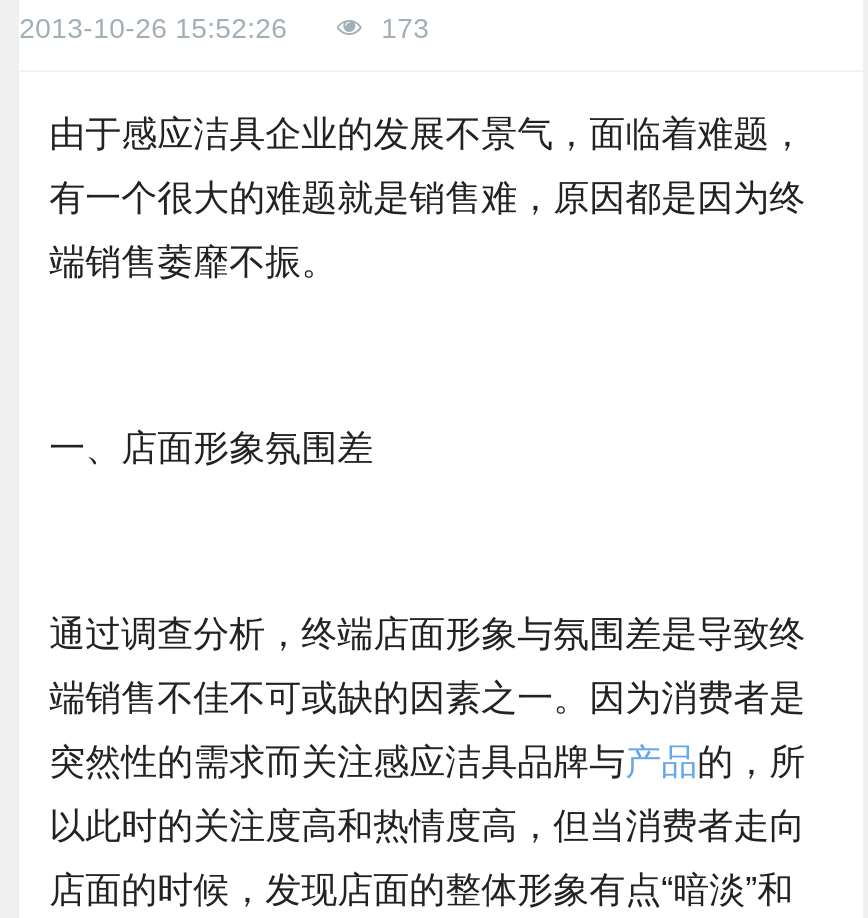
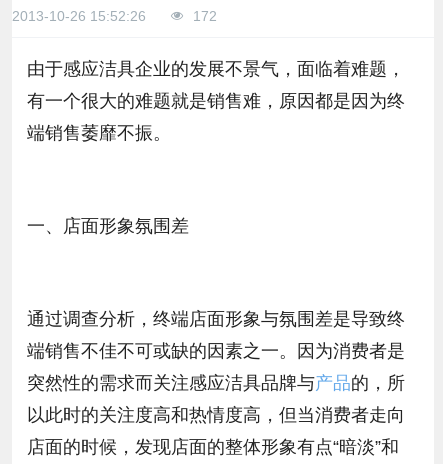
- 173
+ 172
